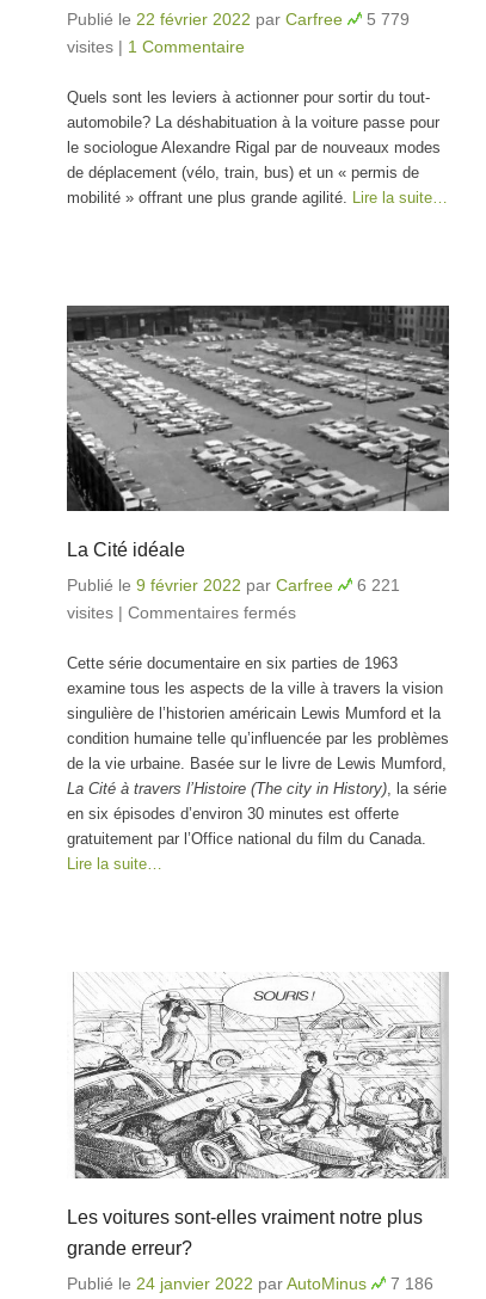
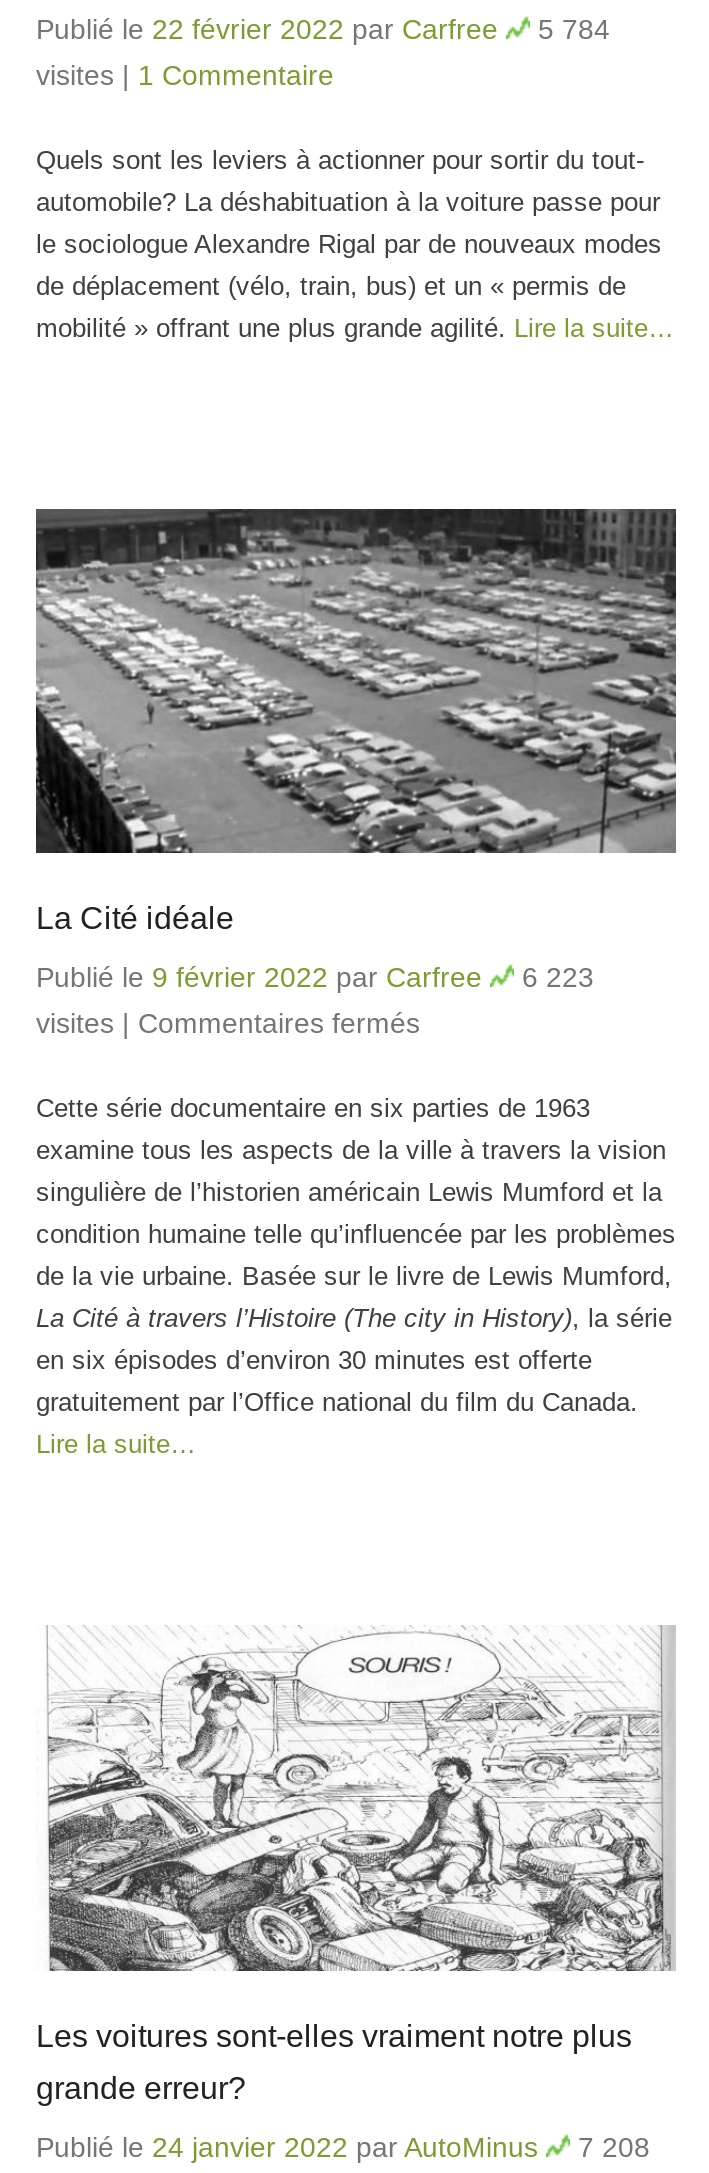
- Publié le 22 février 2022 par Carfree 5 779
+ Publié le 22 février 2022 par Carfree 5 784

- Publié le 9 février 2022 par Carfree 6 221
+ Publié le 9 février 2022 par Carfree 6 223

- Publié le 24 janvier 2022 par AutoMinus 7 186
+ Publié le 24 janvier 2022 par AutoMinus 7 208
